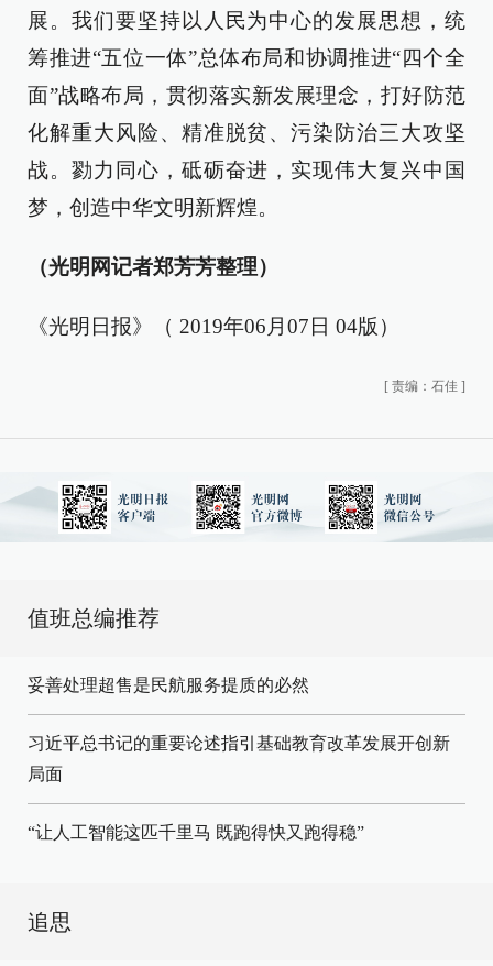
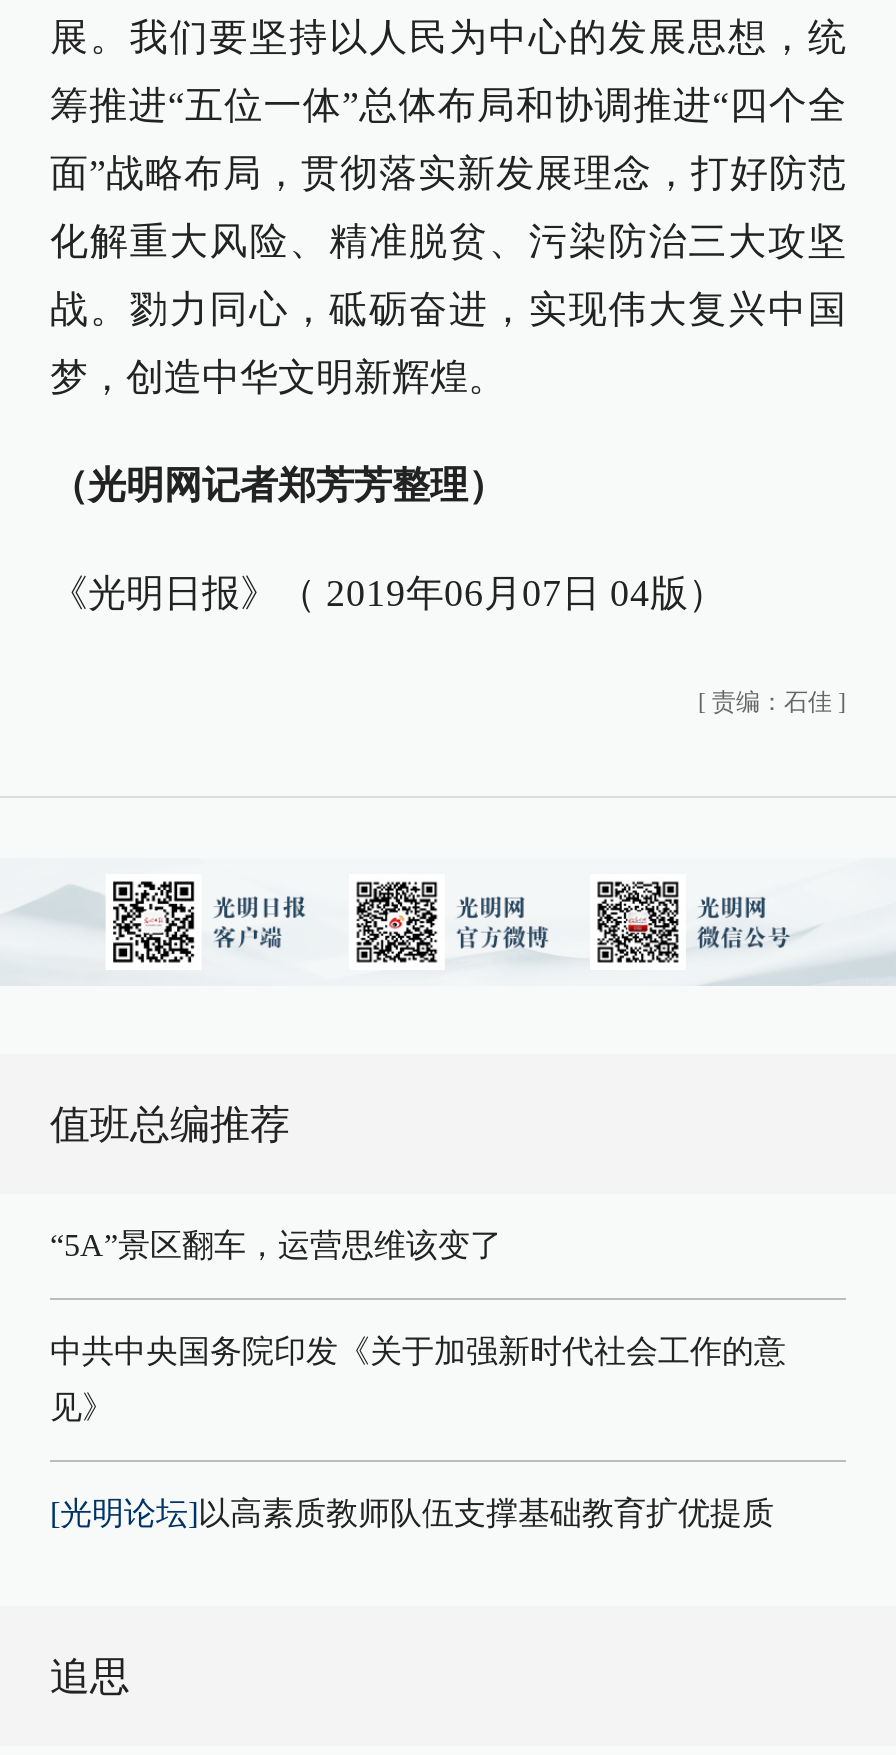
- 妥善处理超售是民航服务提质的必然
+ “5A”景区翻车，运营思维该变了

- 习近平总书记的重要论述指引基础教育改革发展开创新
+ 中共中央国务院印发《关于加强新时代社会工作的意

- 局面
+ 见》

- “让人工智能这匹千里马 既跑得快又跑得稳”
+ [光明论坛]以高素质教师队伍支撑基础教育扩优提质
